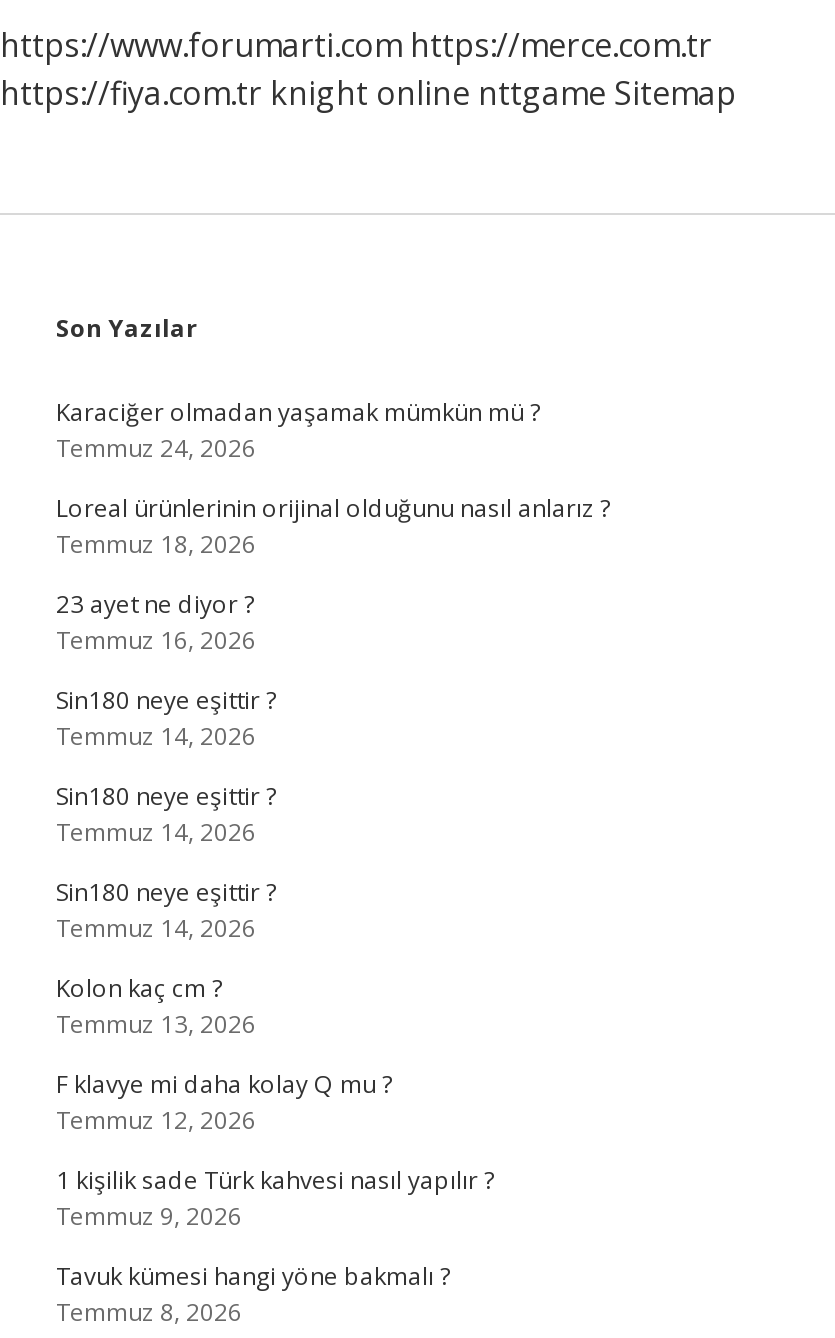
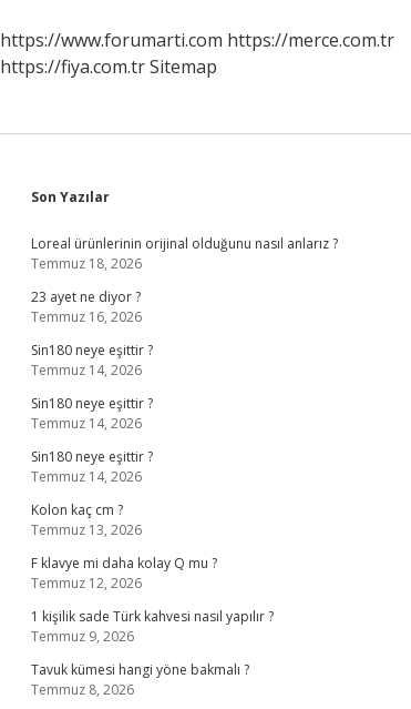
- https://fiya.com.tr knight online nttgame Sitemap
+ https://fiya.com.tr Sitemap

- Karaciğer olmadan yaşamak mümkün mü ?
- Temmuz 24, 2026
